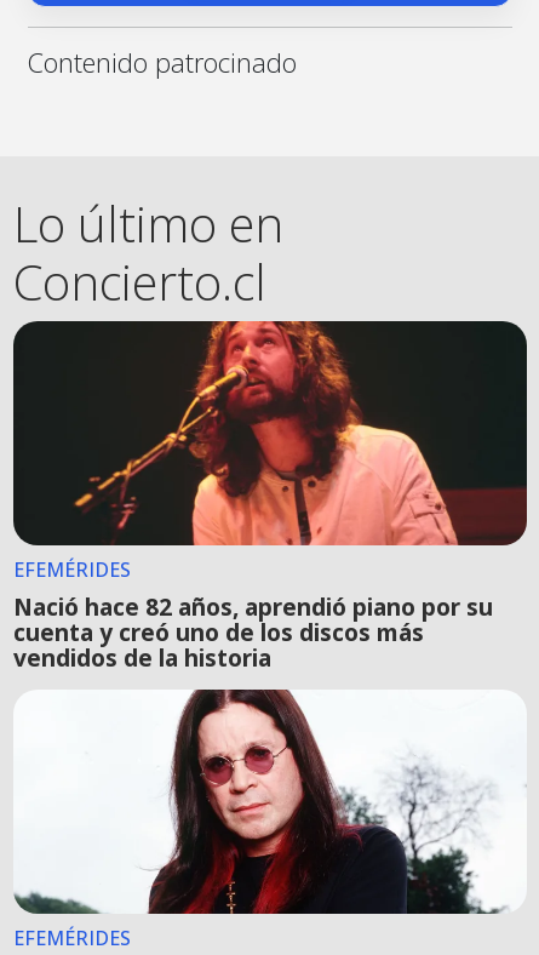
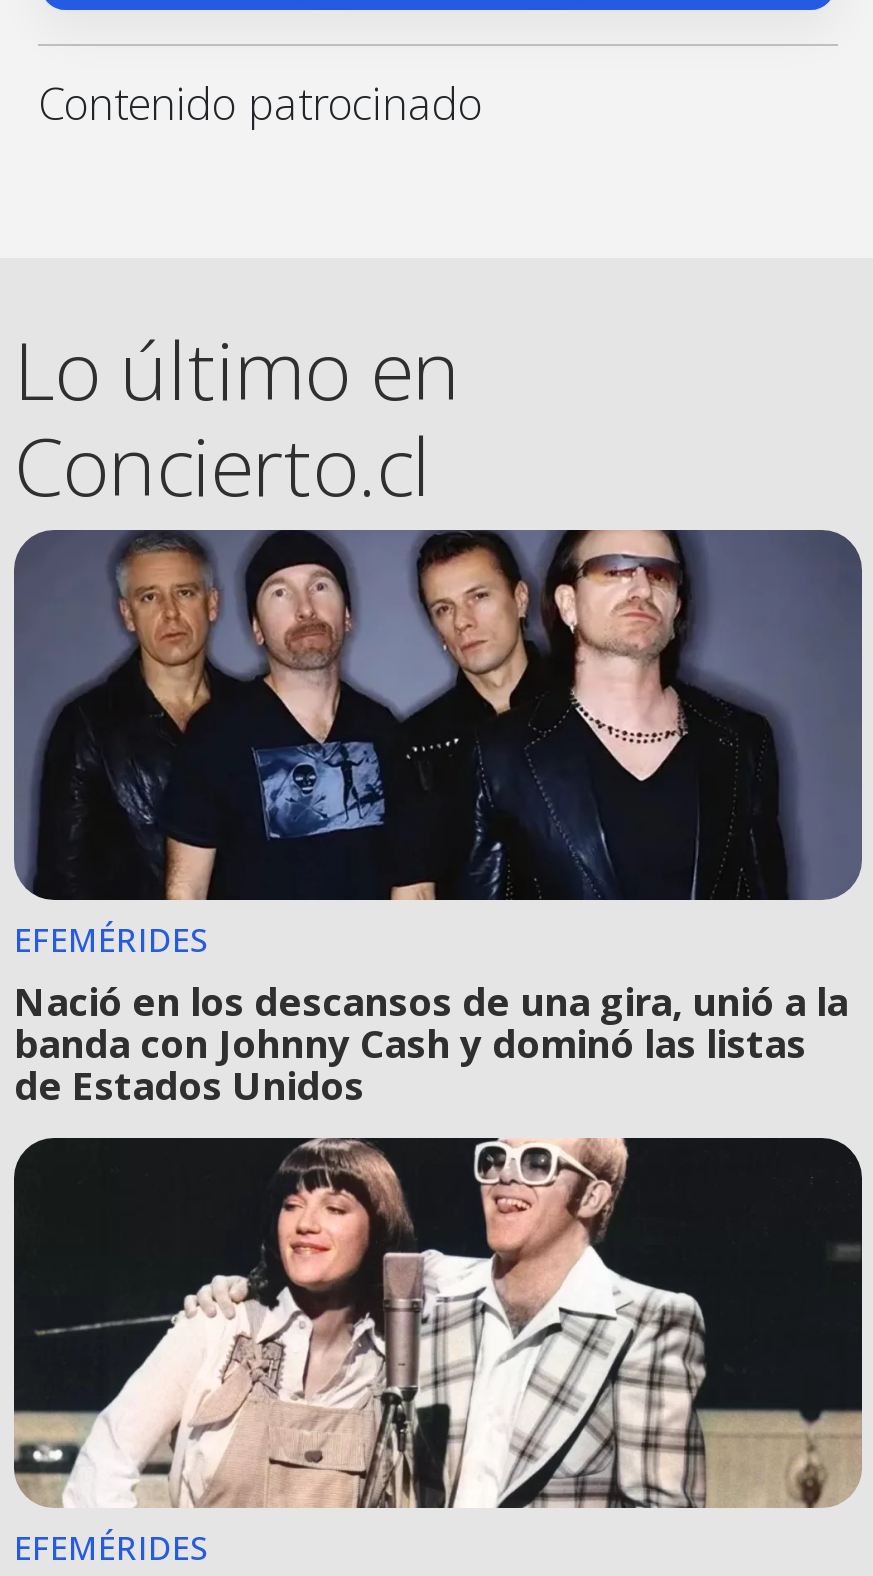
- [image]
- Nació hace 82 años, aprendió piano por su
- cuenta y creó uno de los discos más
- vendidos de la historia
+ [image]
+ Nació en los descansos de una gira, unió a la
+ banda con Johnny Cash y dominó las listas
+ de Estados Unidos

- [image]
+ [image]
